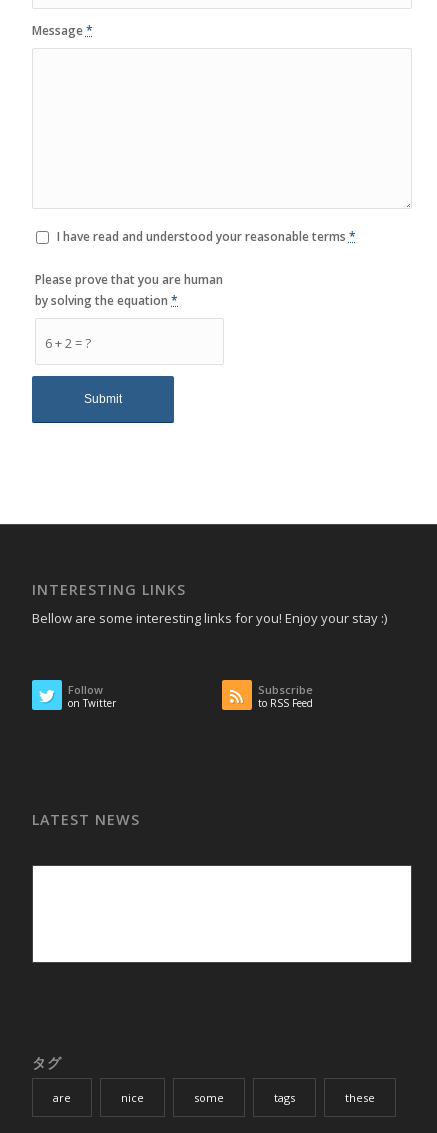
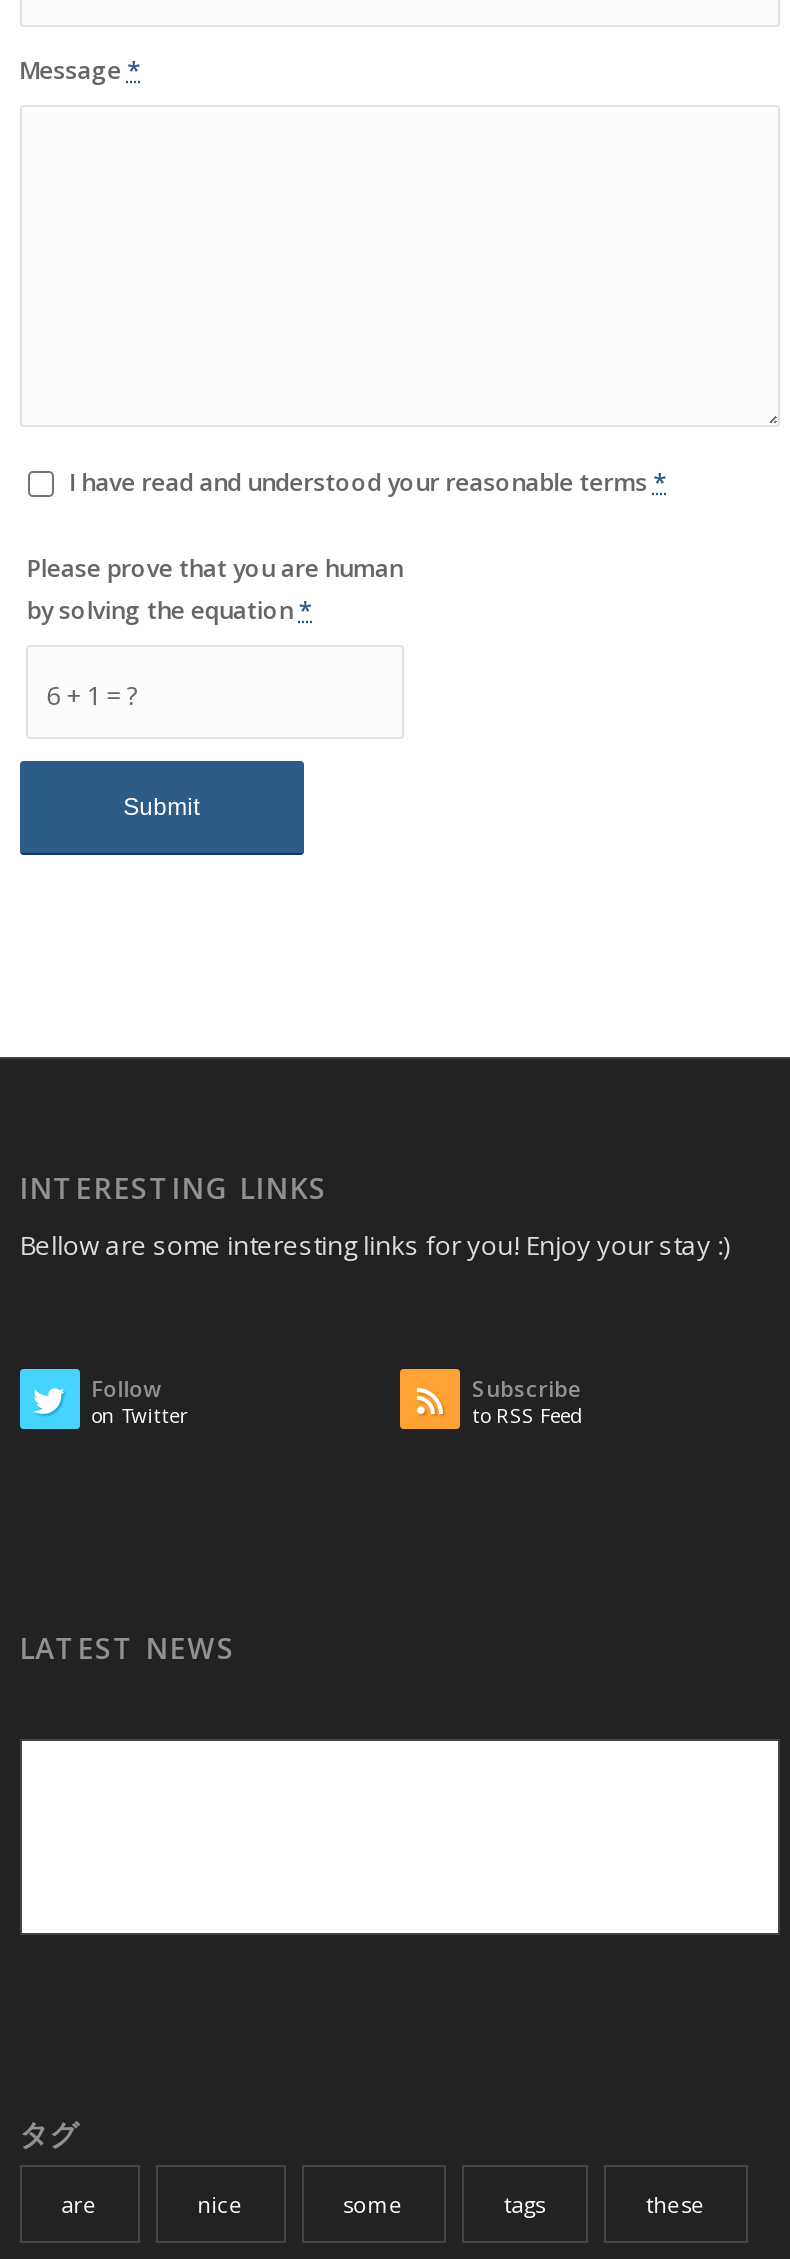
- 6 + 2 = ?
+ 6 + 1 = ?
